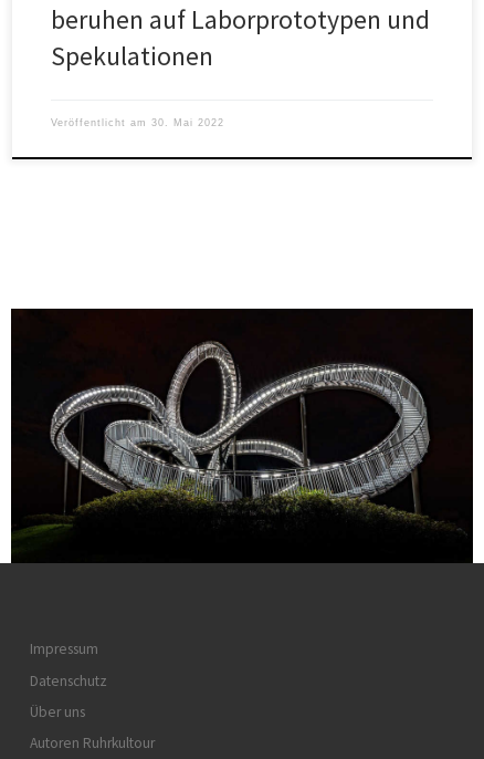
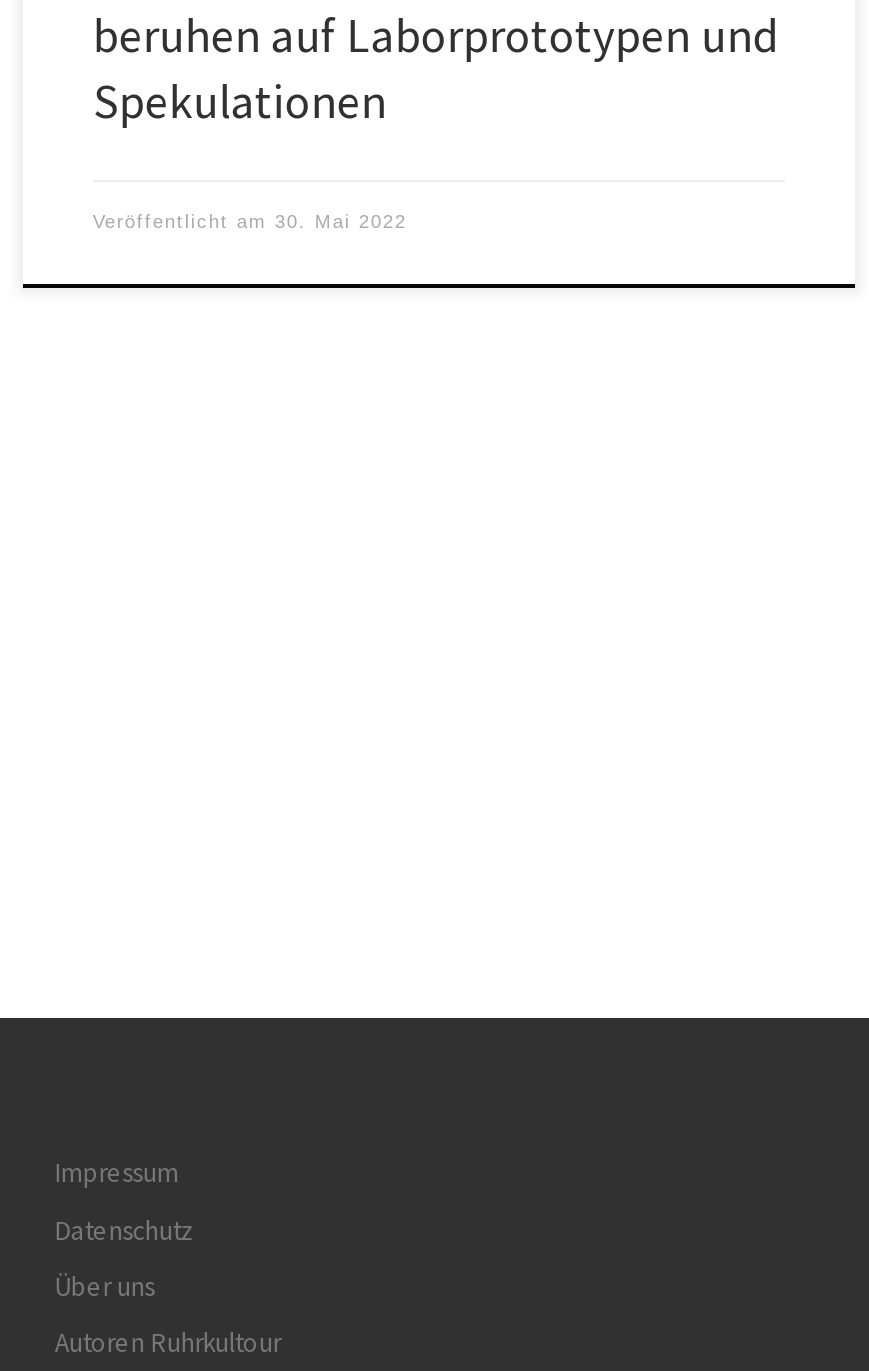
- [image]
